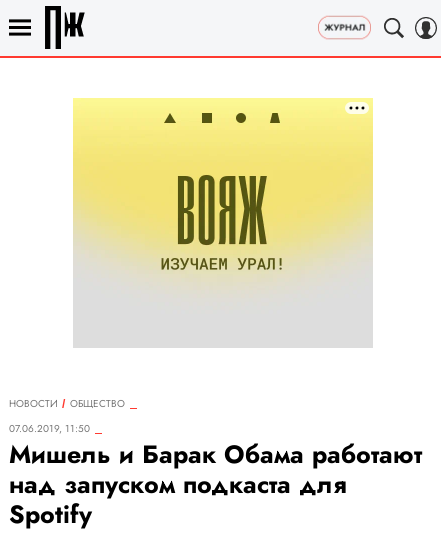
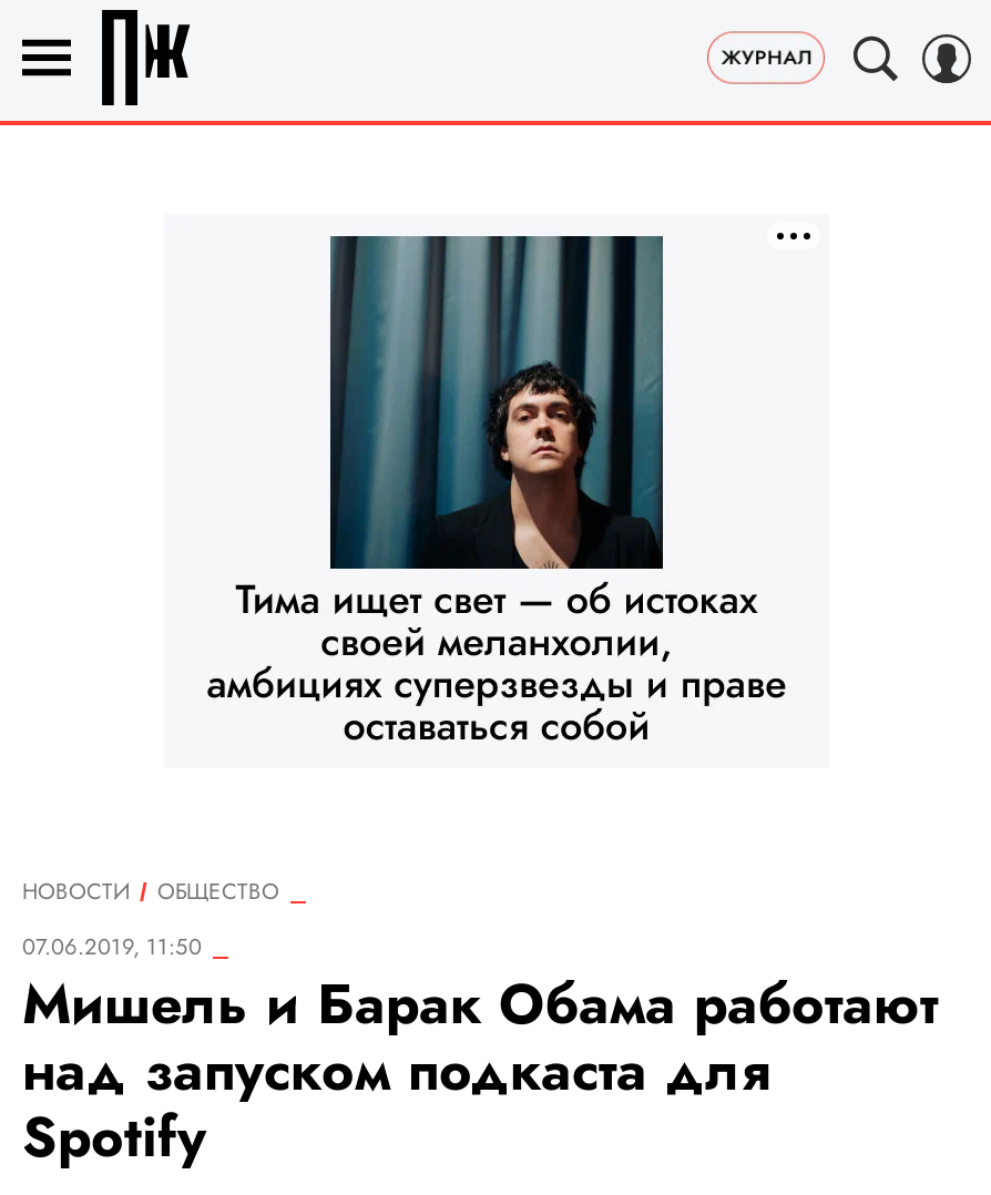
- [image]
+ [image]
